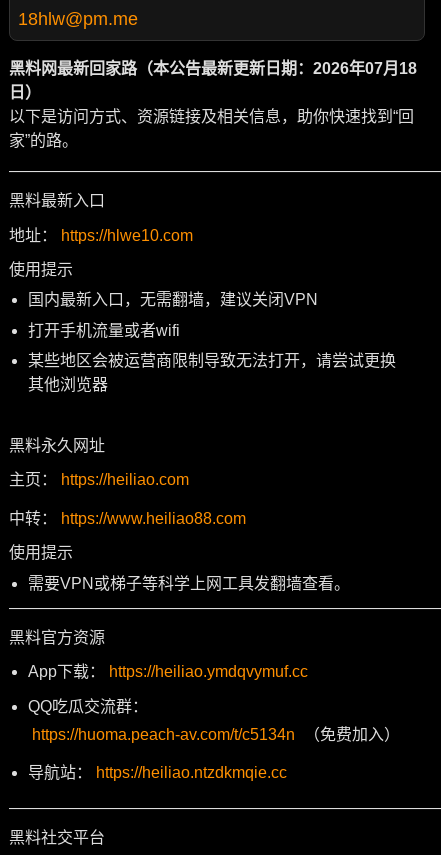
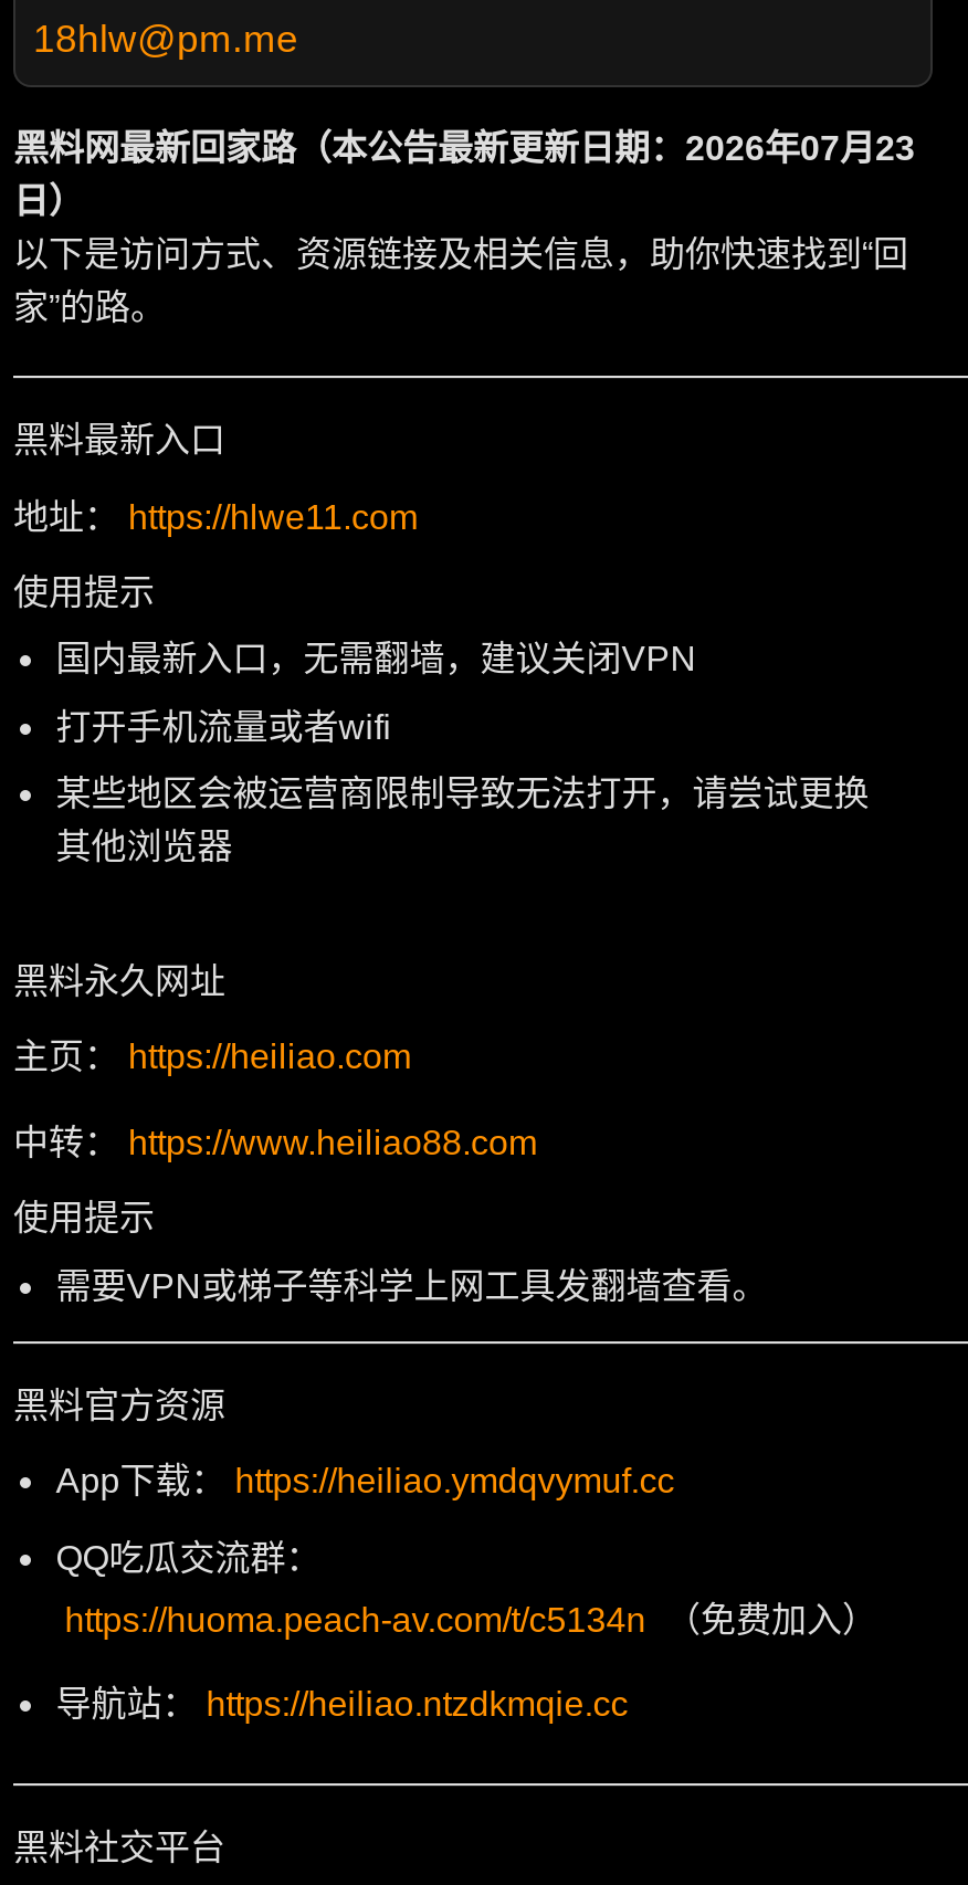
- 黑料网最新回家路（本公告最新更新日期：2026年07月18
+ 黑料网最新回家路（本公告最新更新日期：2026年07月23

- 地址： https://hlwe10.com
+ 地址： https://hlwe11.com
